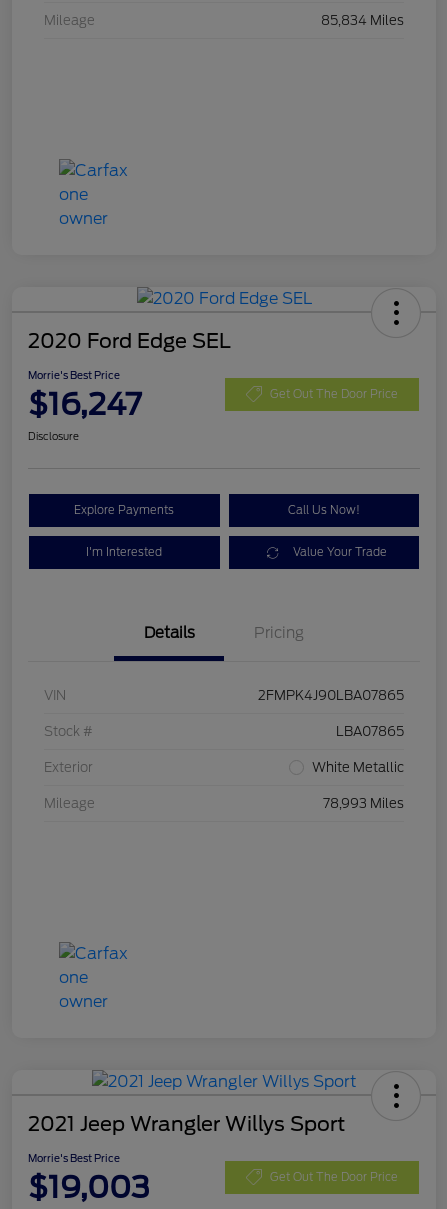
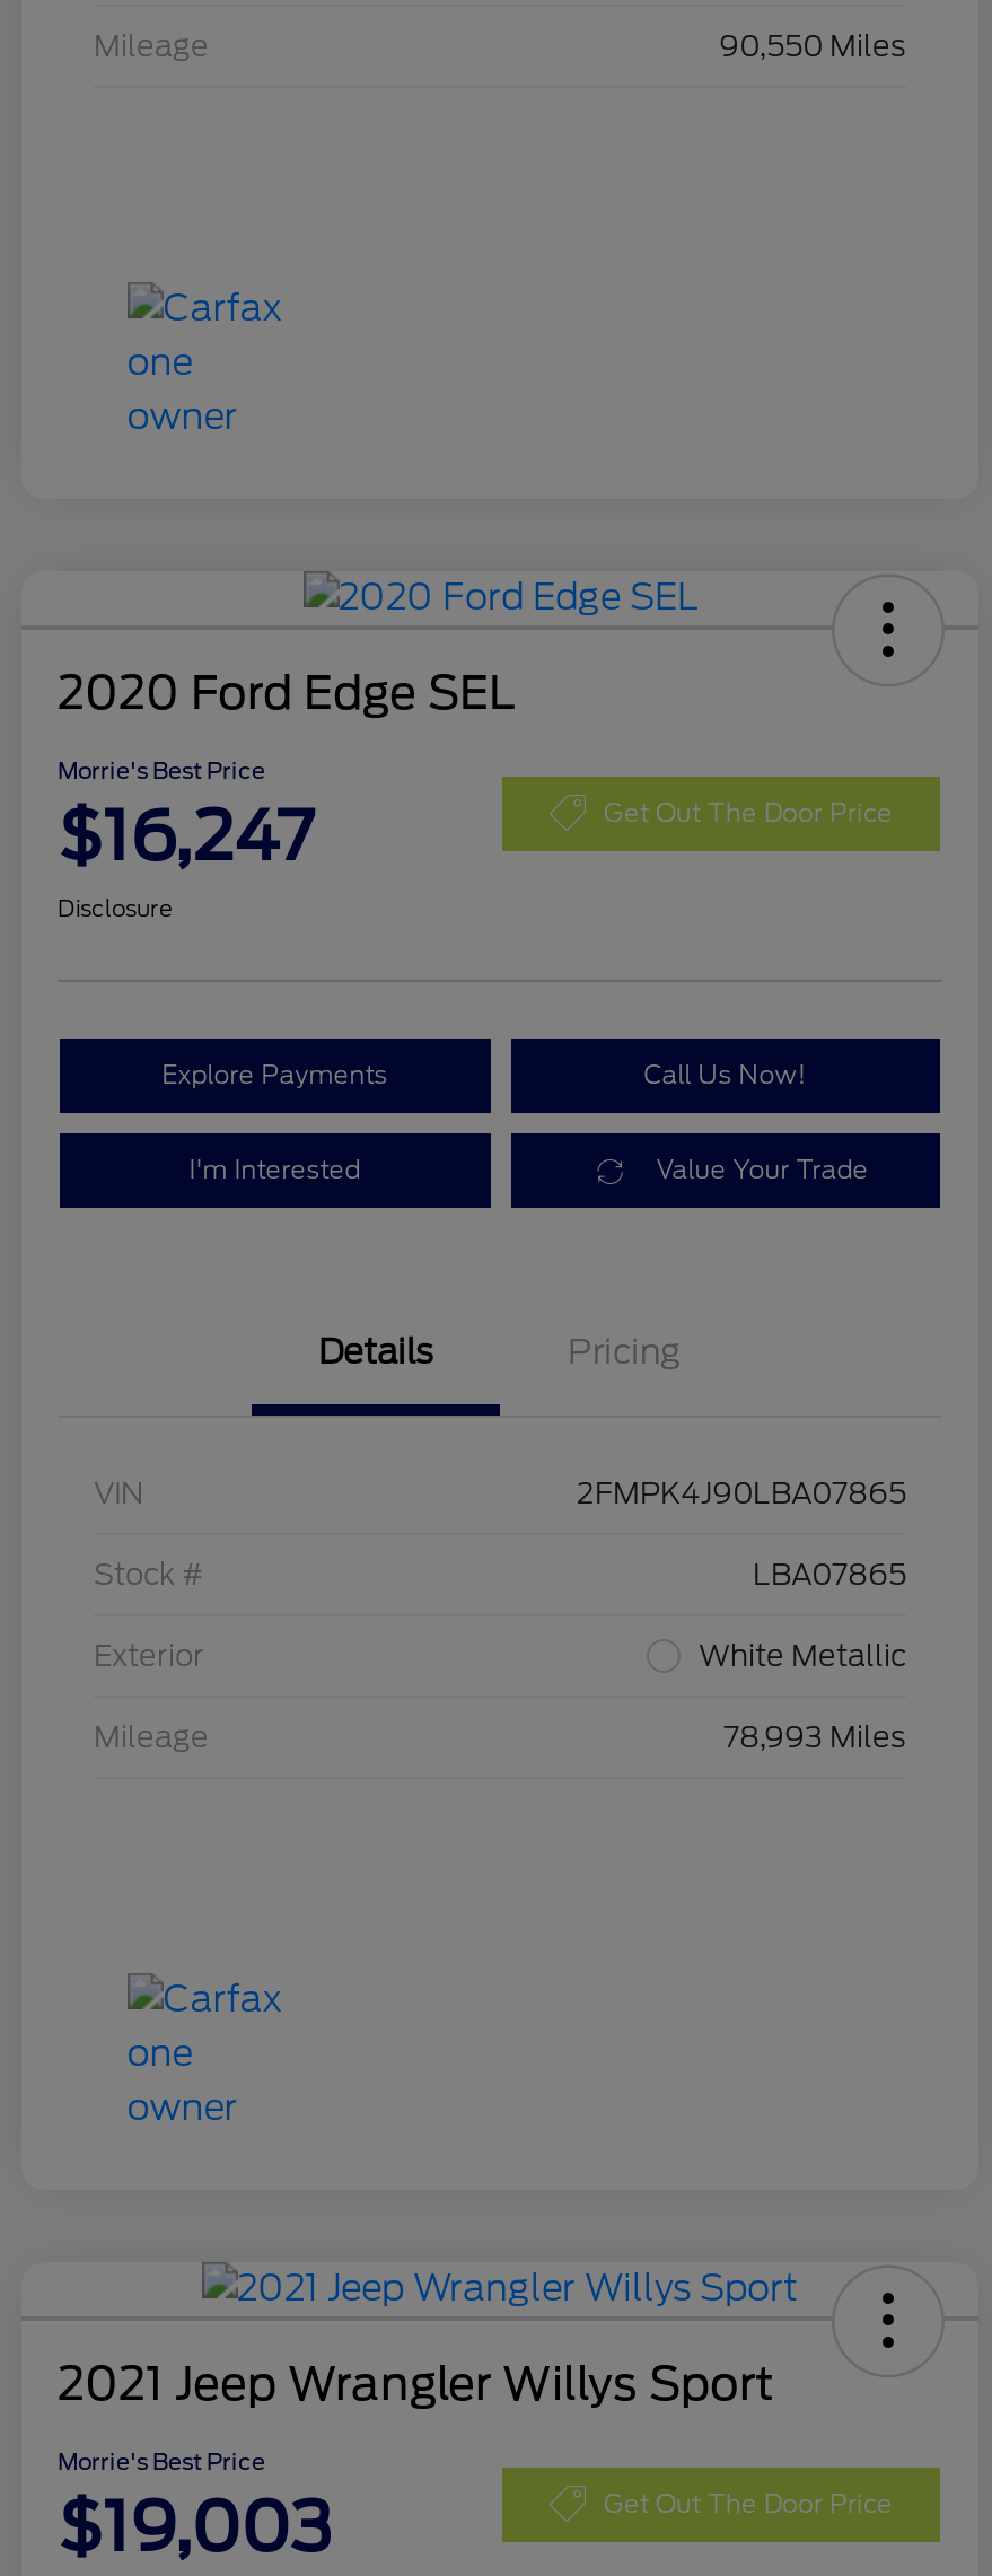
- 85,834 Miles
+ 90,550 Miles
